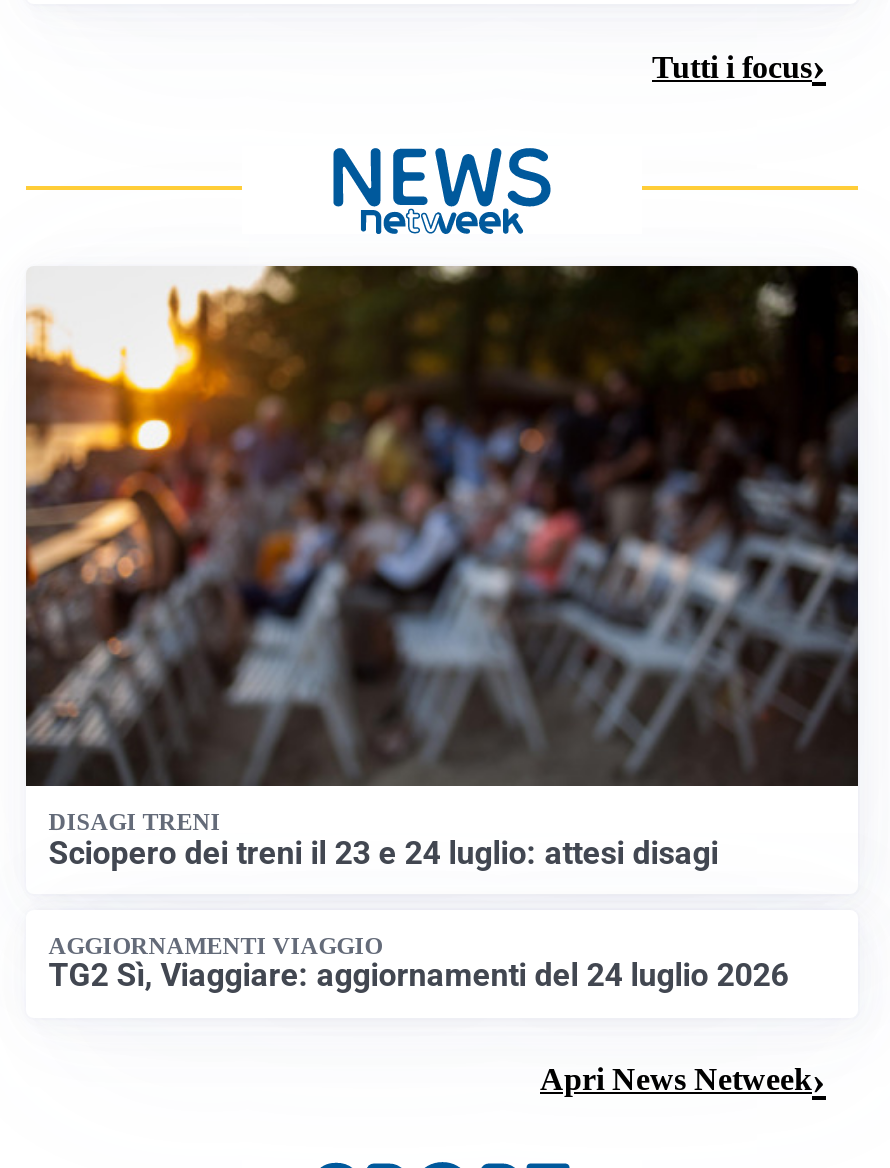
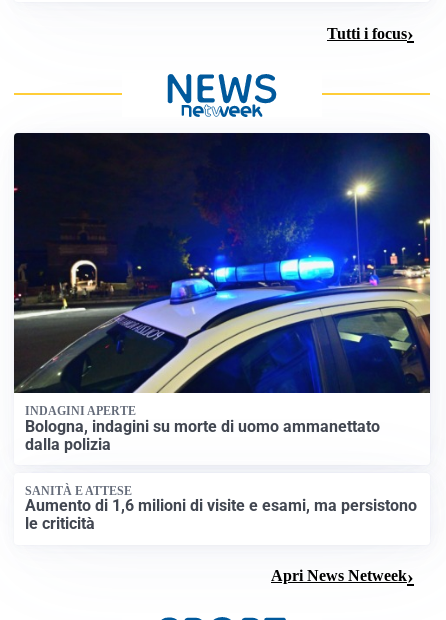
- [image]
- DISAGI TRENI
- Sciopero dei treni il 23 e 24 luglio: attesi disagi
+ [image]
+ INDAGINI APERTE
+ Bologna, indagini su morte di uomo ammanettato
+ dalla polizia

- AGGIORNAMENTI VIAGGIO
- TG2 Sì, Viaggiare: aggiornamenti del 24 luglio 2026
+ SANITÀ E ATTESE
+ Aumento di 1,6 milioni di visite e esami, ma persistono
+ le criticità
